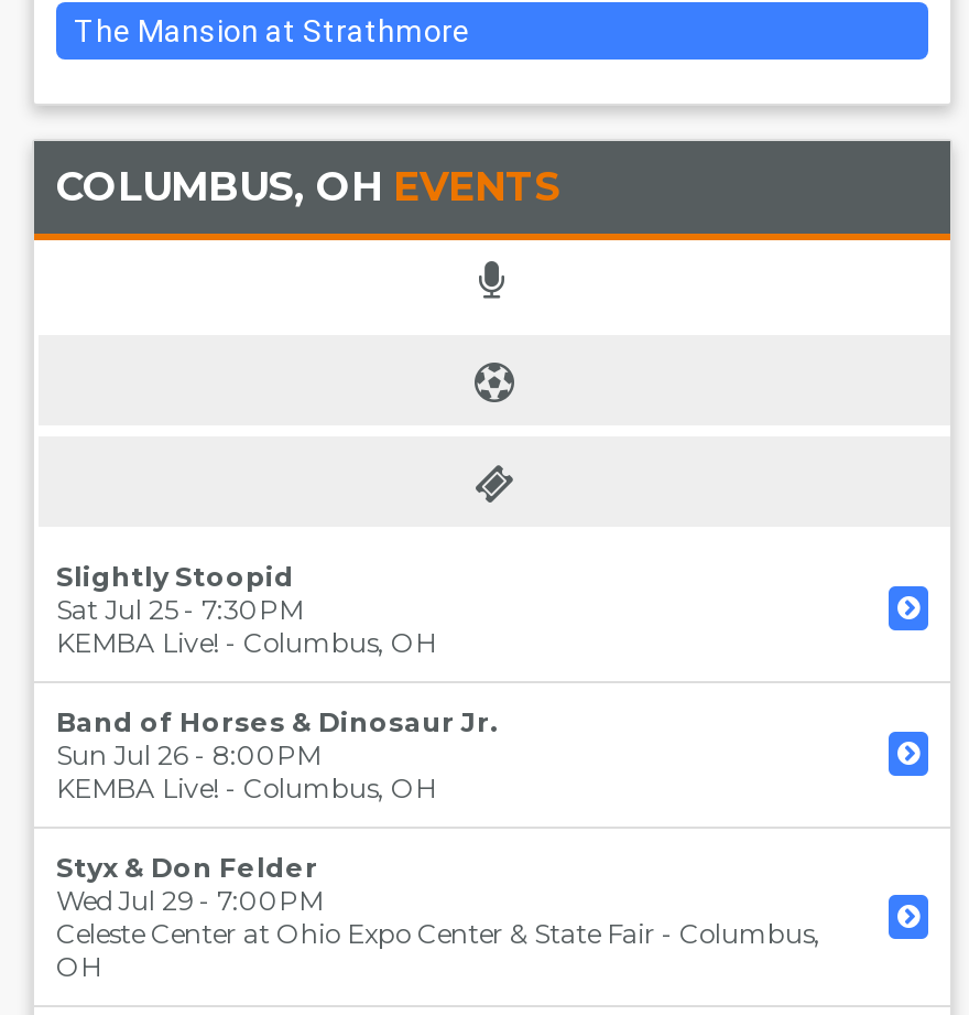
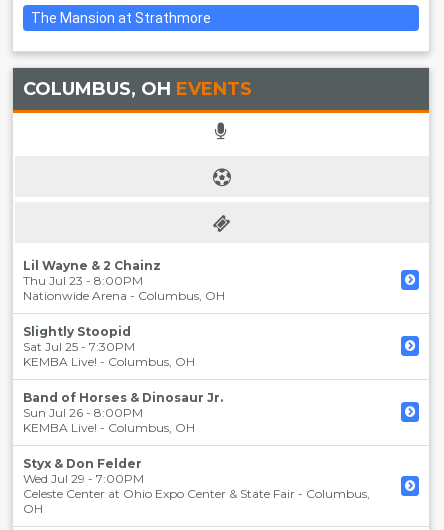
+ Lil Wayne & 2 Chainz
+ Thu Jul 23 - 8:00PM
+ Nationwide Arena - Columbus, OH
